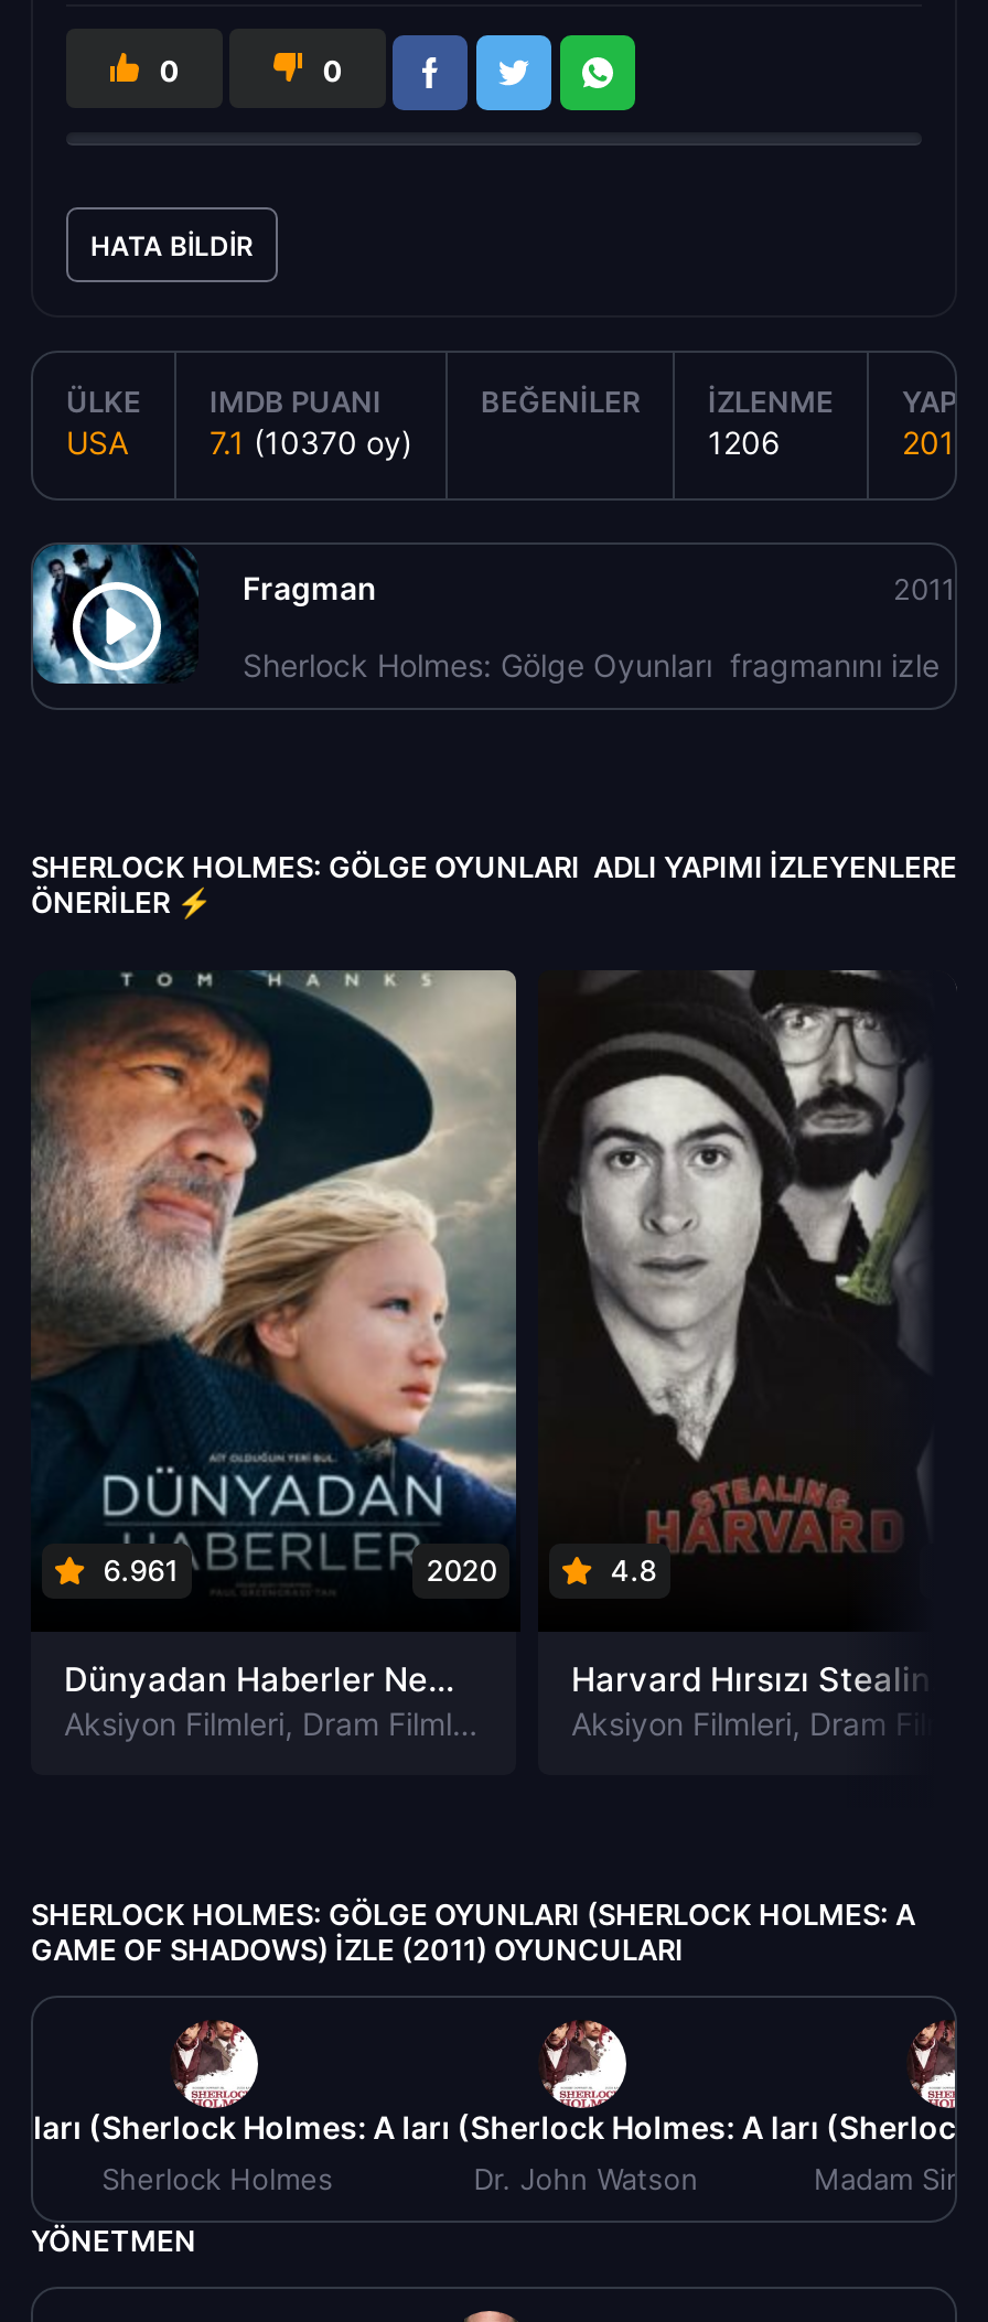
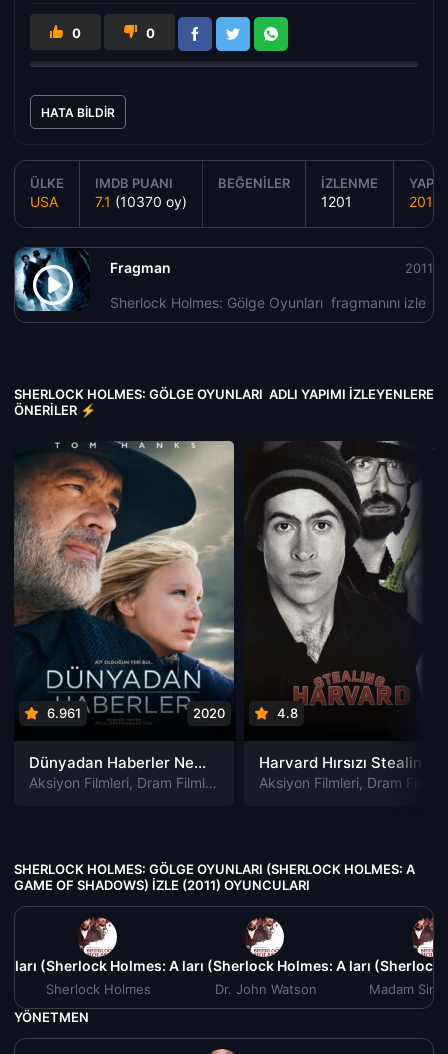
- 1206
+ 1201
